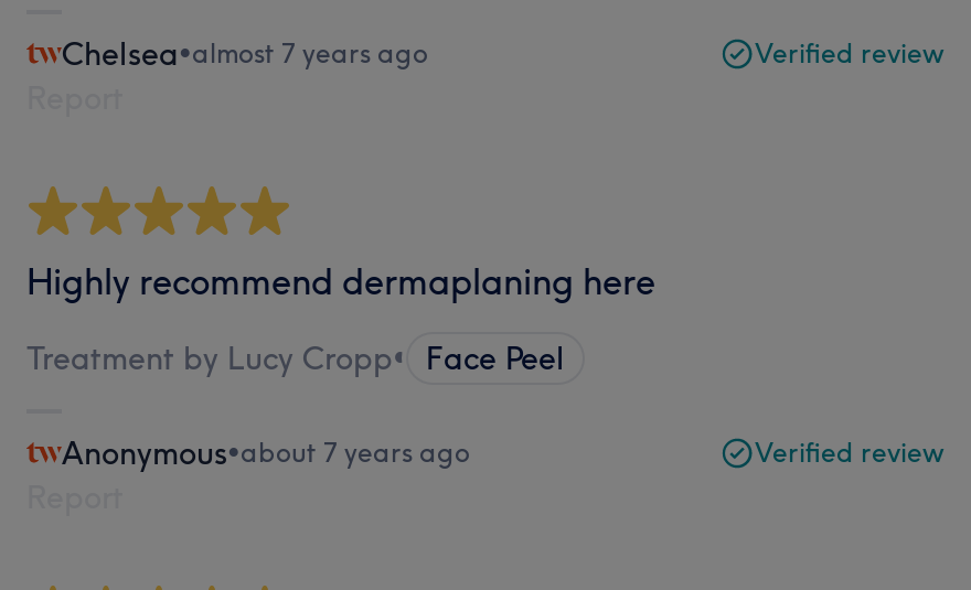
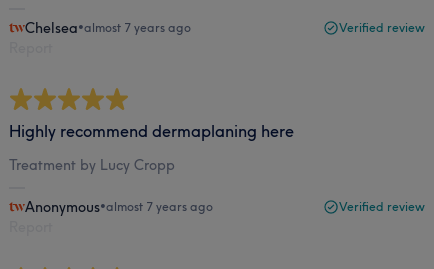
- Treatment by Lucy Cropp• Face Peel
+ Treatment by Lucy Cropp

- Anonymous•about 7 years ago
+ Anonymous•almost 7 years ago
